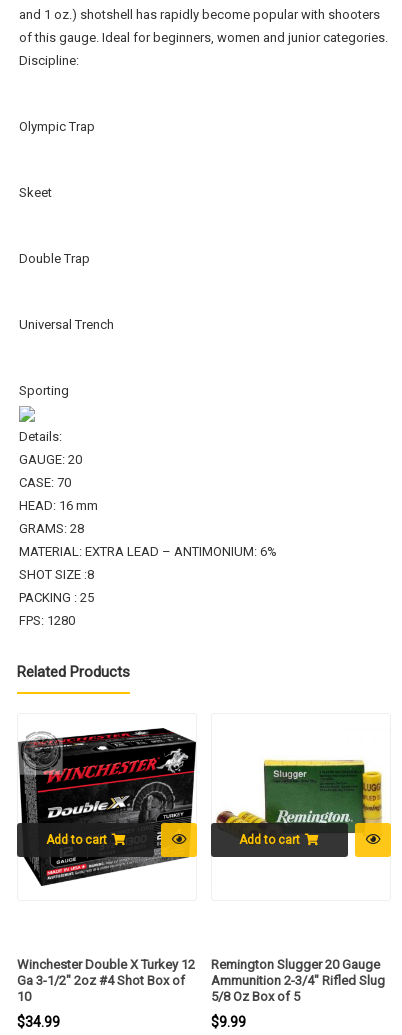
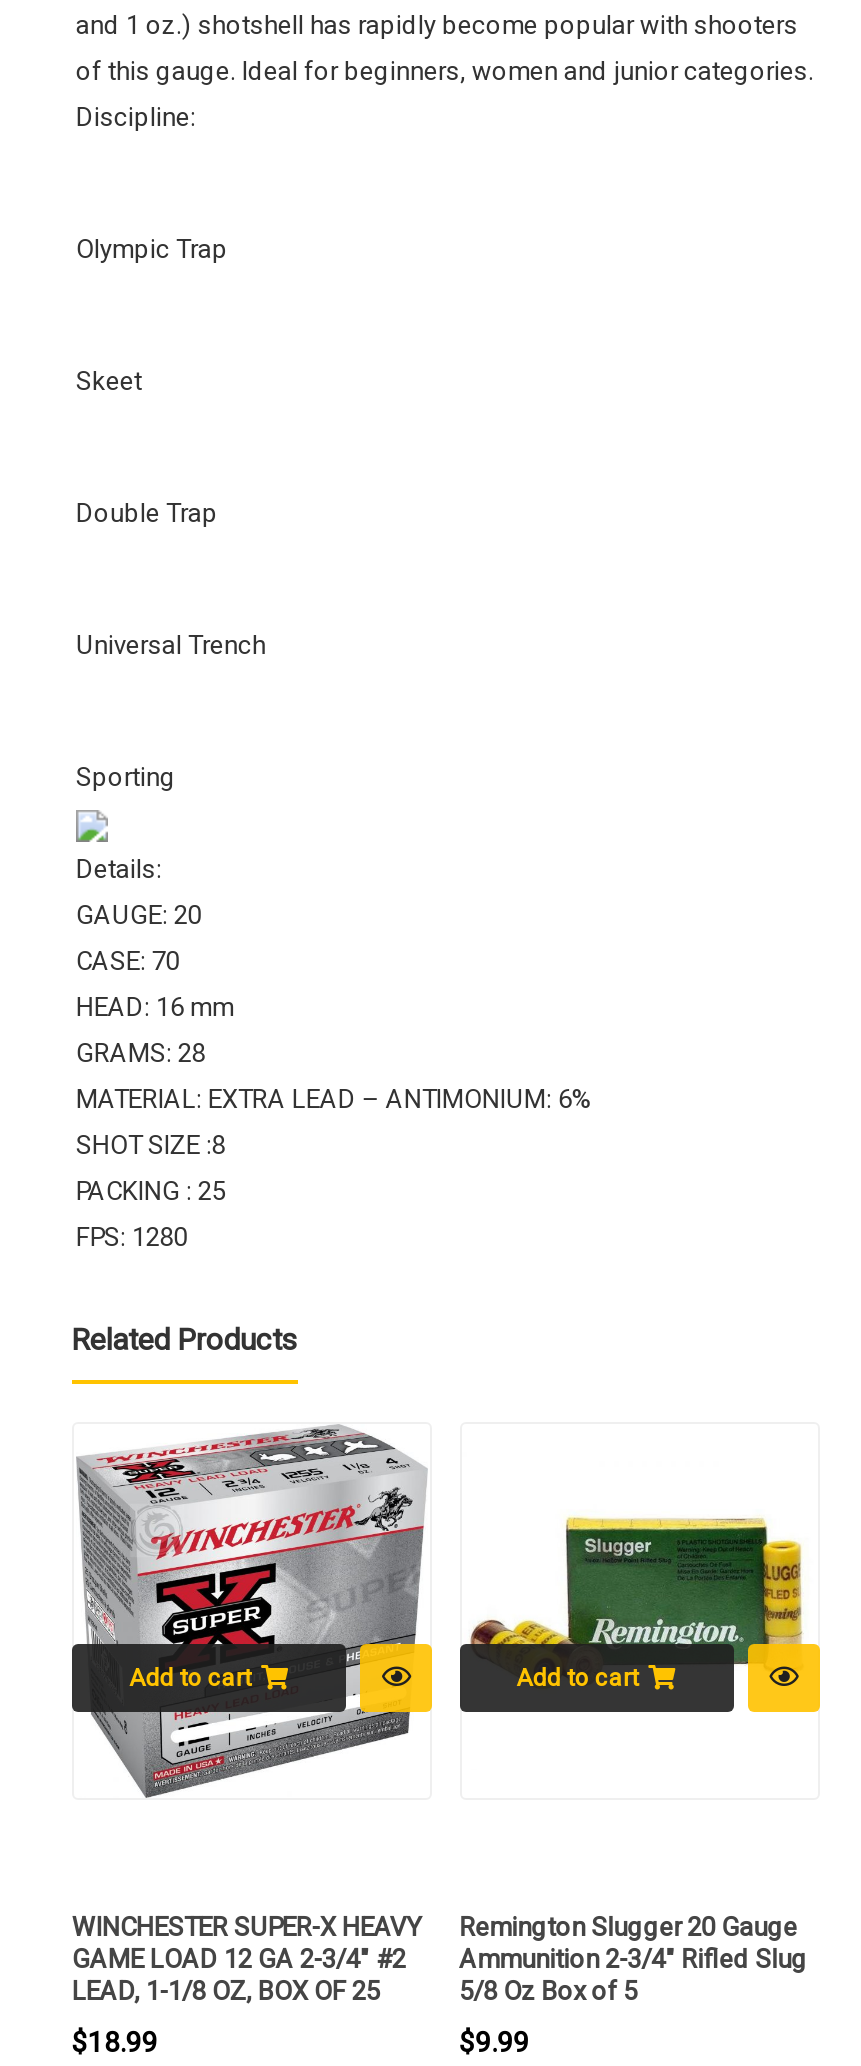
- [image]
+ [image]

- Winchester Double X Turkey 12
- Ga 3-1/2″ 2oz #4 Shot Box of
- 10
+ WINCHESTER SUPER-X HEAVY
+ GAME LOAD 12 GA 2-3/4″ #2
+ LEAD, 1-1/8 OZ, BOX OF 25

- $34.99
+ $18.99
